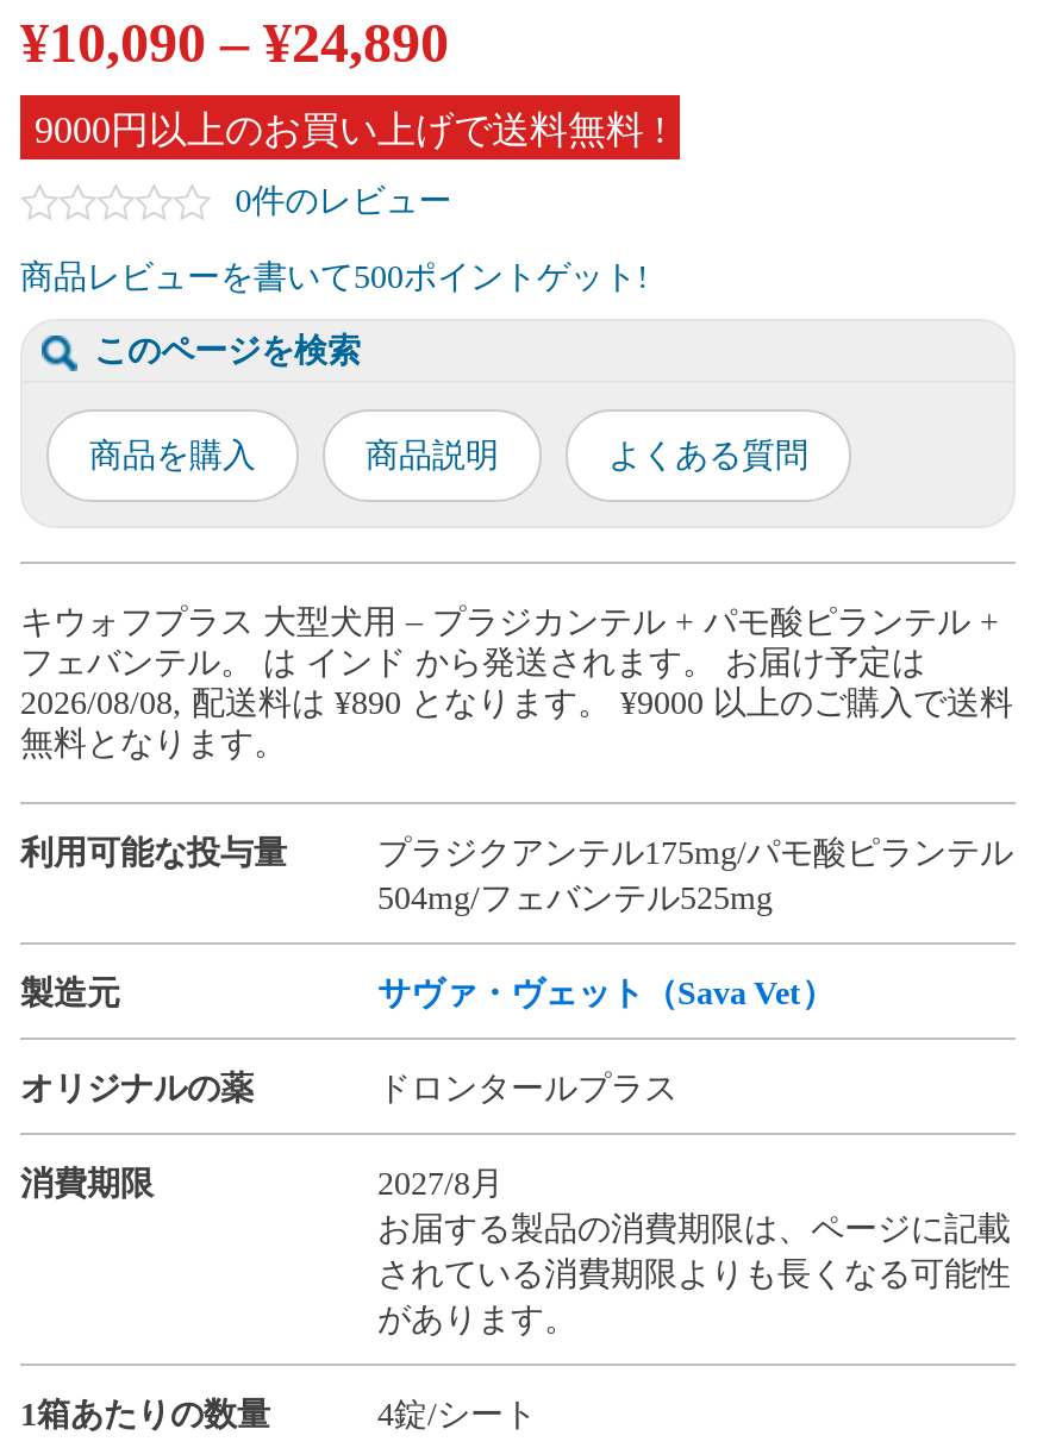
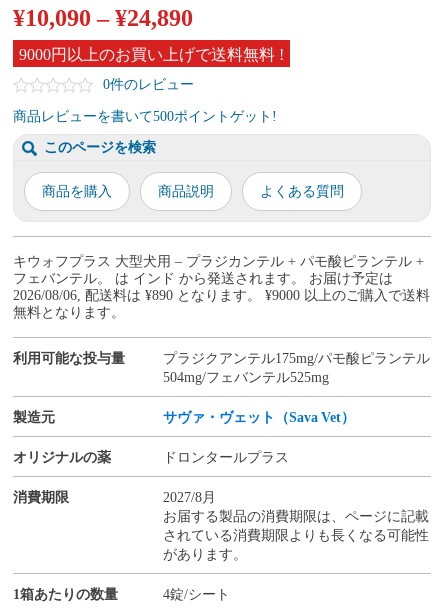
- 2026/08/08, 配送料は ¥890 となります。 ¥9000 以上のご購入で送料
+ 2026/08/06, 配送料は ¥890 となります。 ¥9000 以上のご購入で送料
